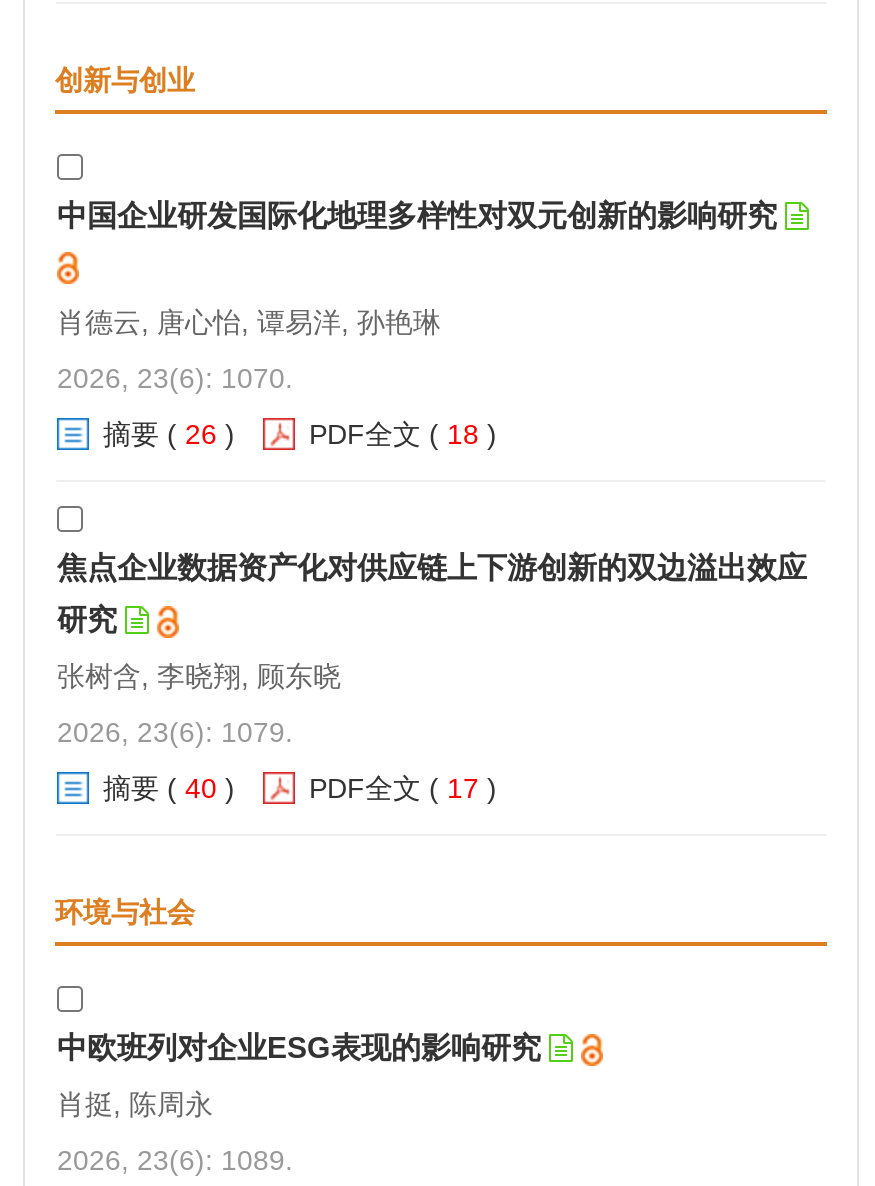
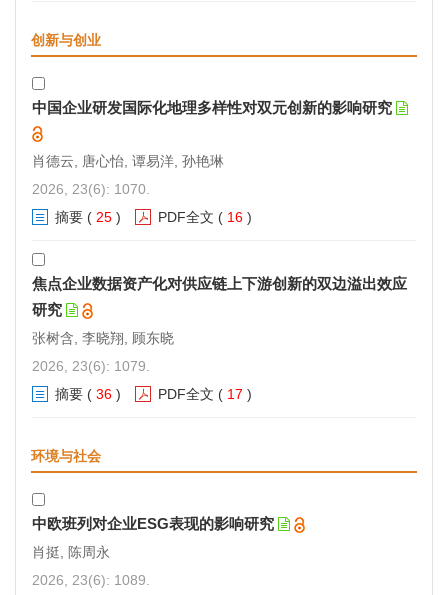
- 摘要( 26)
+ 摘要( 25)

- PDF全文 ( 18)
+ PDF全文 ( 16)

- 摘要( 40)
+ 摘要( 36)
